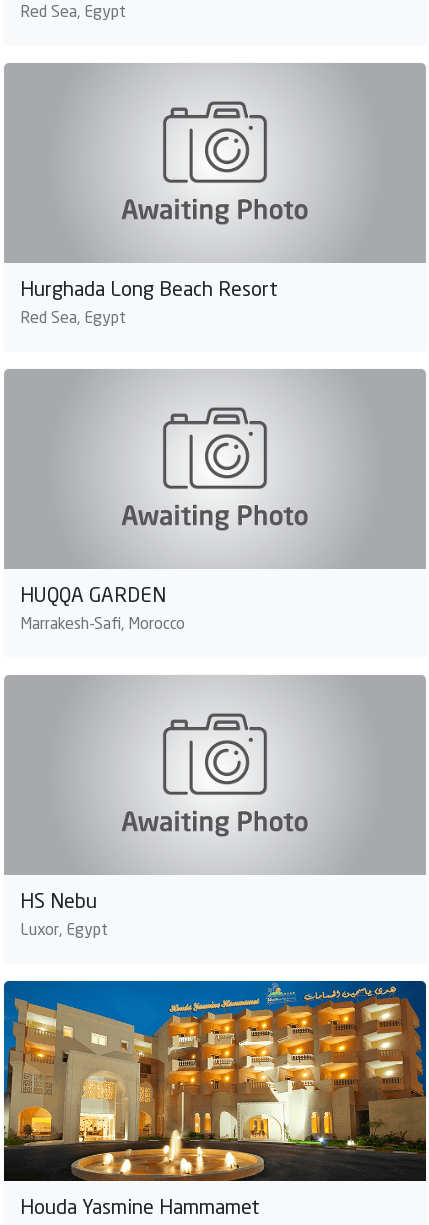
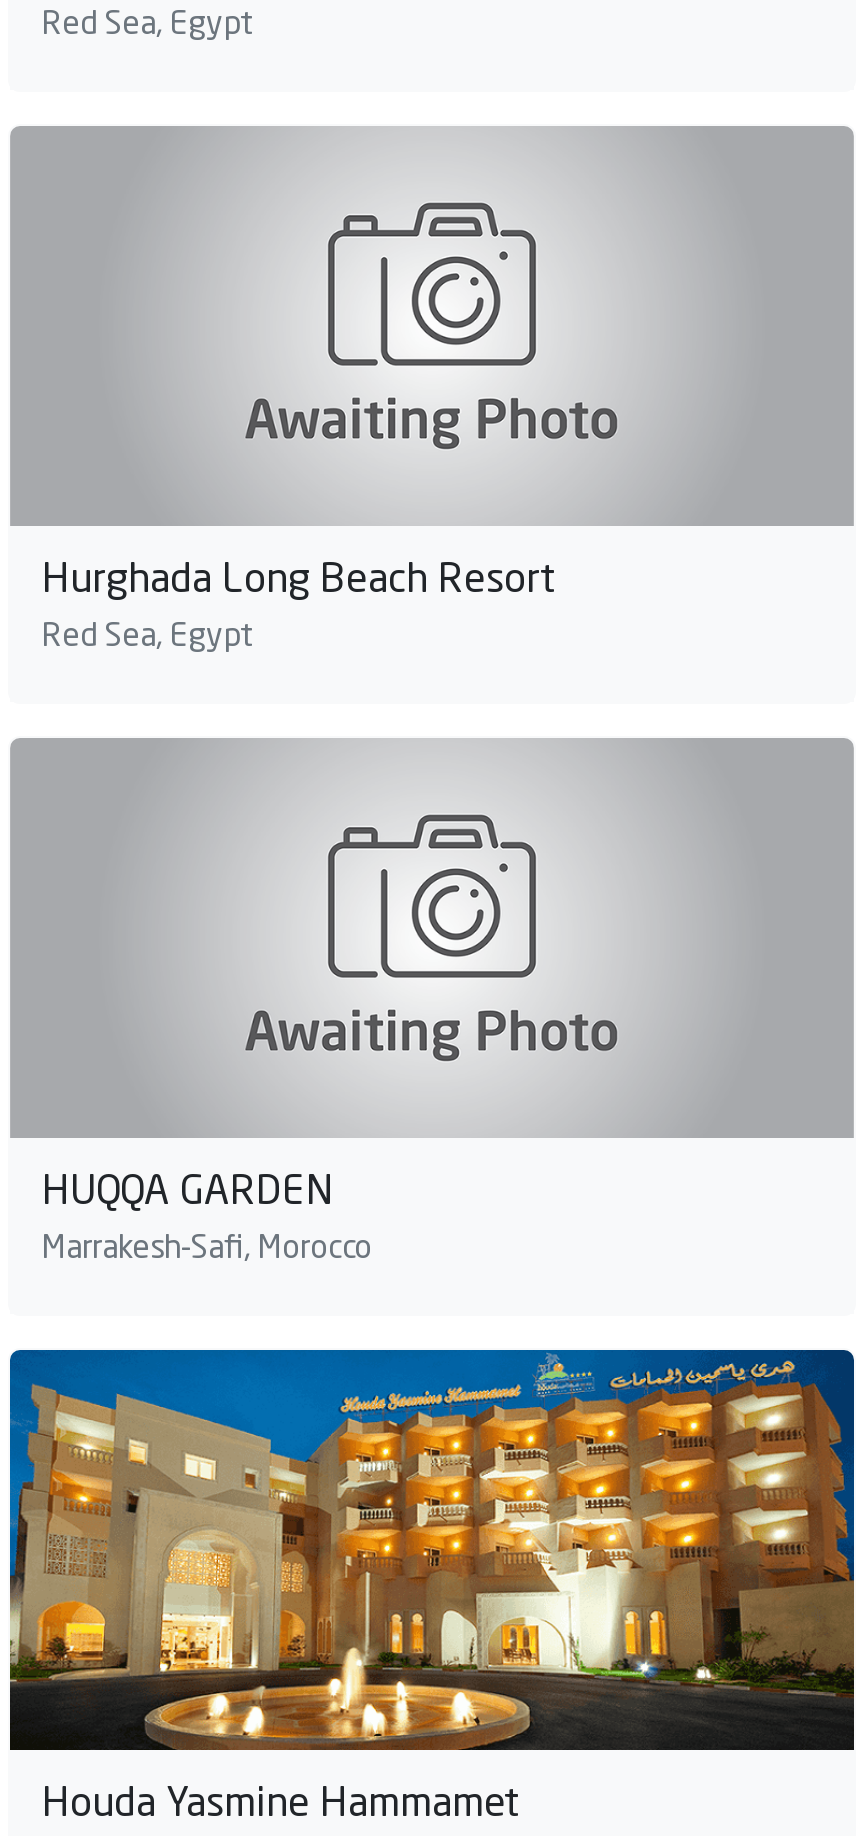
- HS Nebu
- Luxor, Egypt
